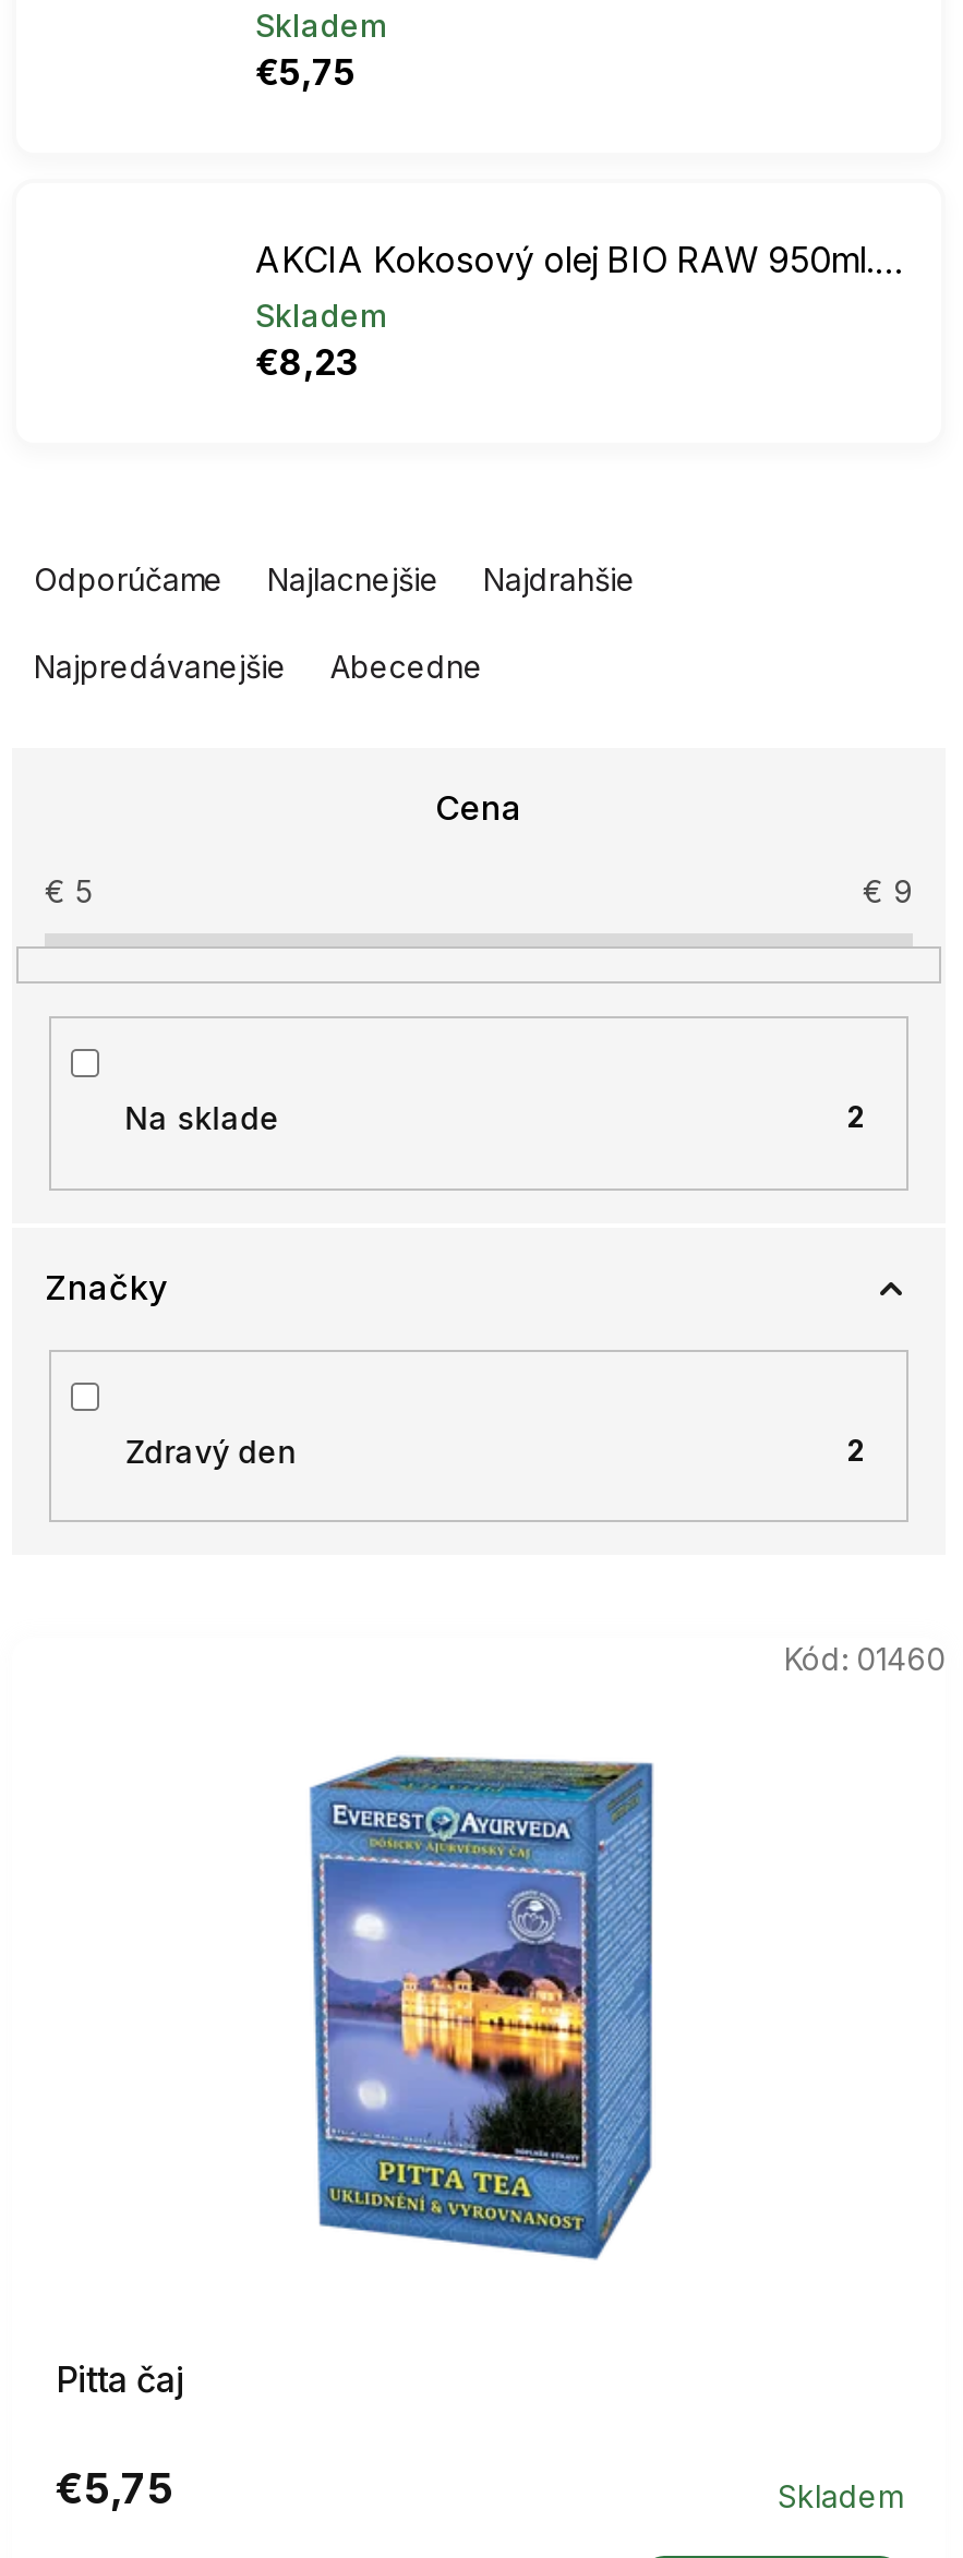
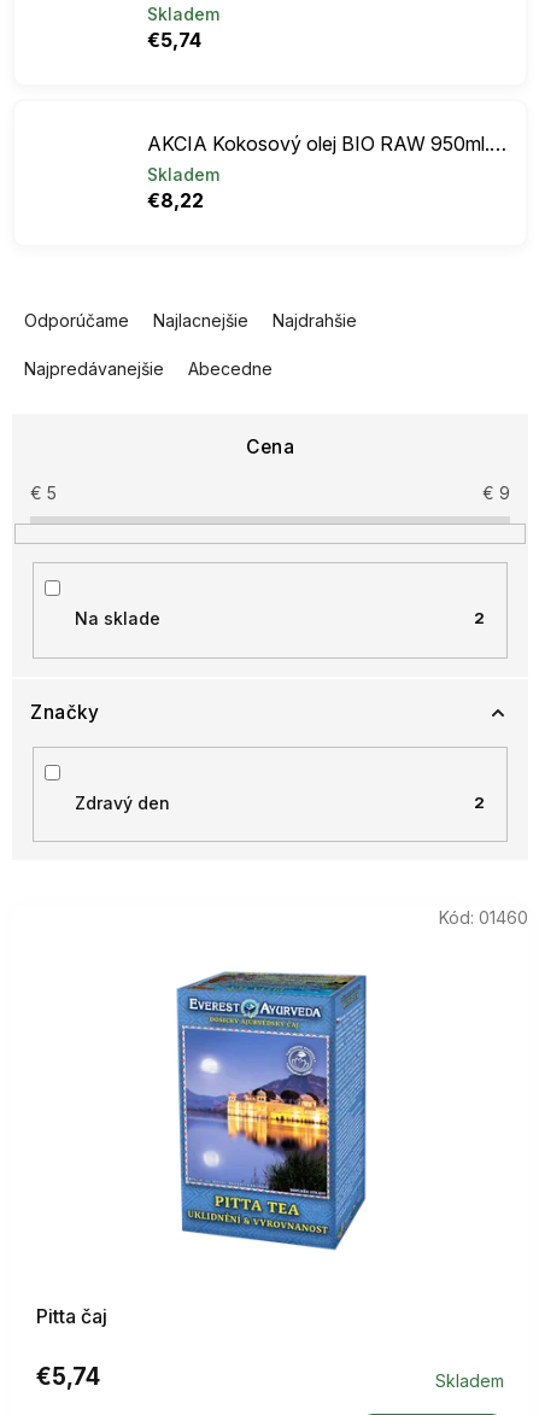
- €5,75
+ €5,74

- €8,23
+ €8,22

- €5,75
+ €5,74
